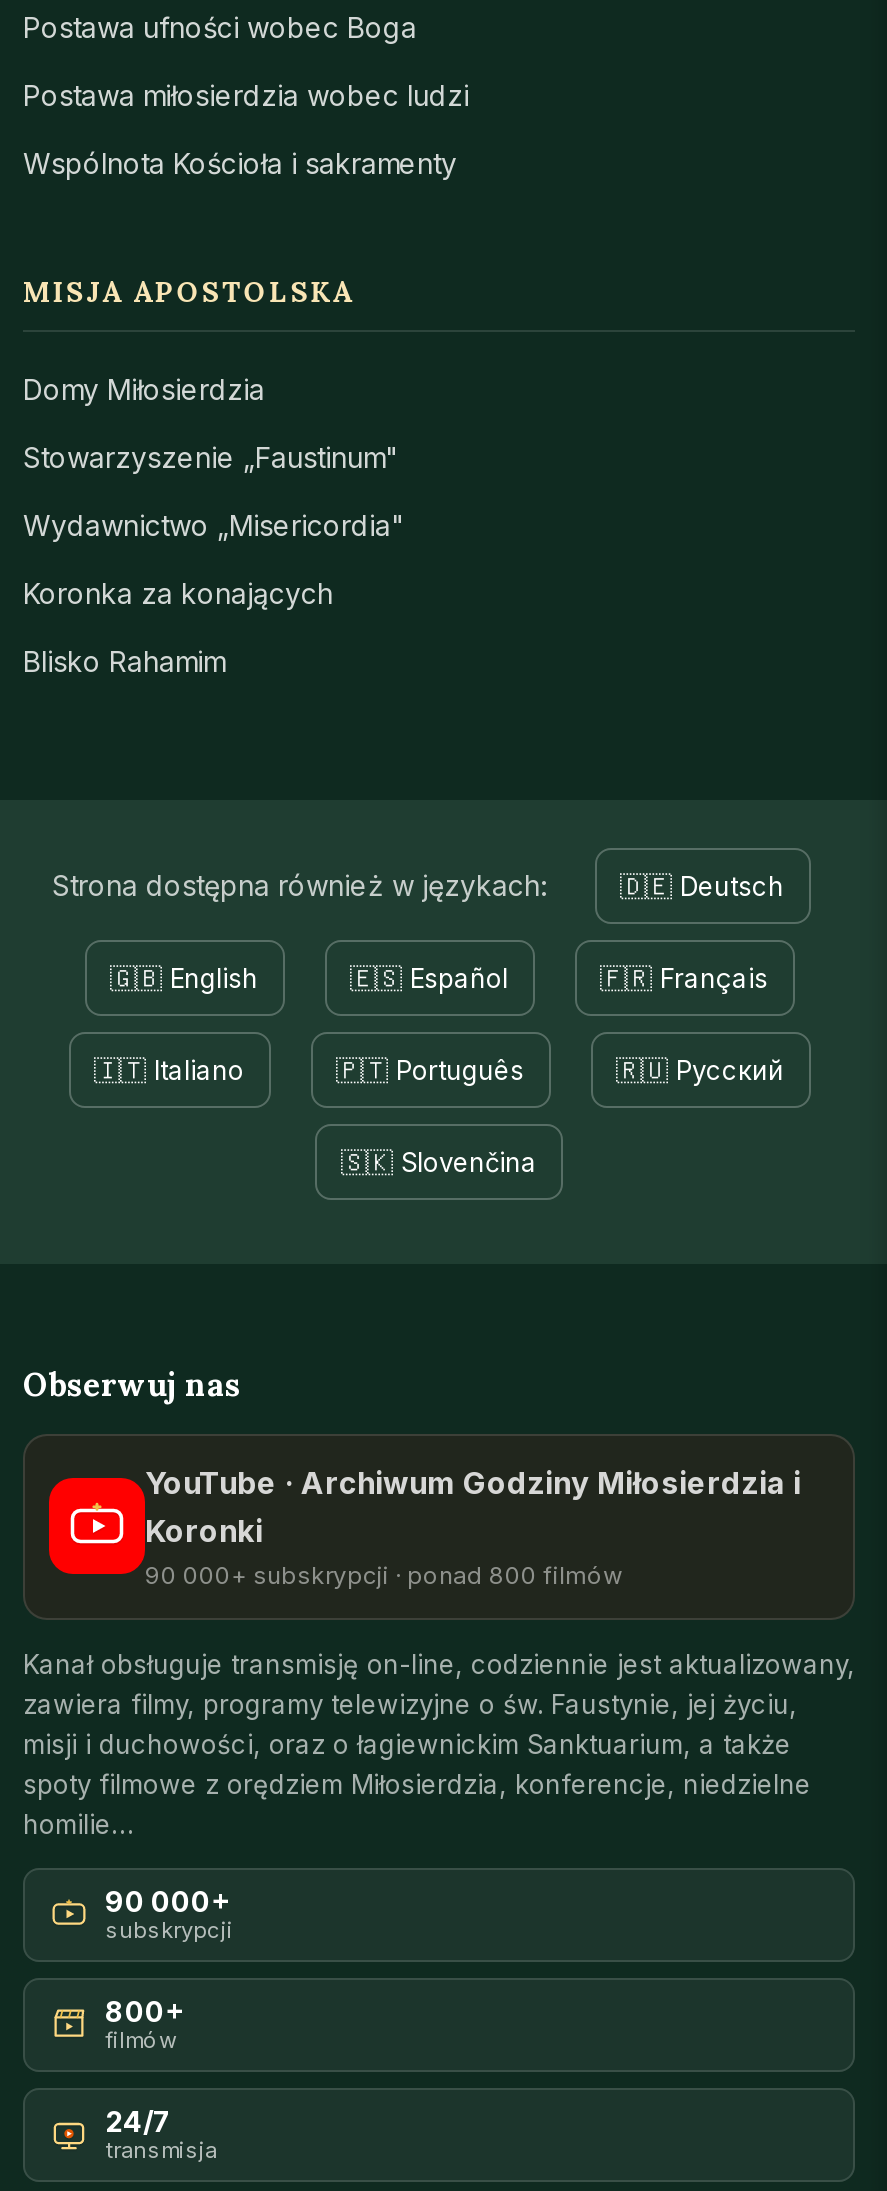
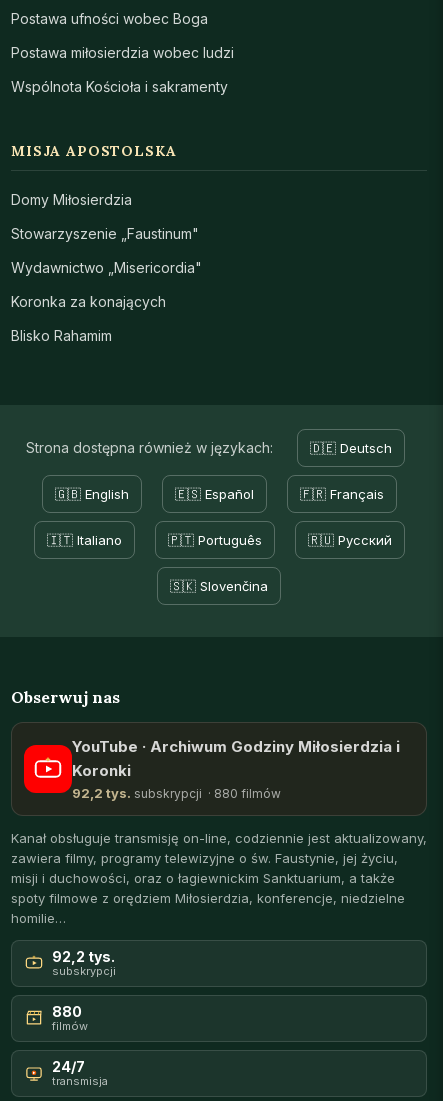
- 90 000+ subskrypcji · ponad 800 filmów
+ 92,2 tys. subskrypcji · 880 filmów

- 90 000+
+ 92,2 tys.

- 800+
+ 880
